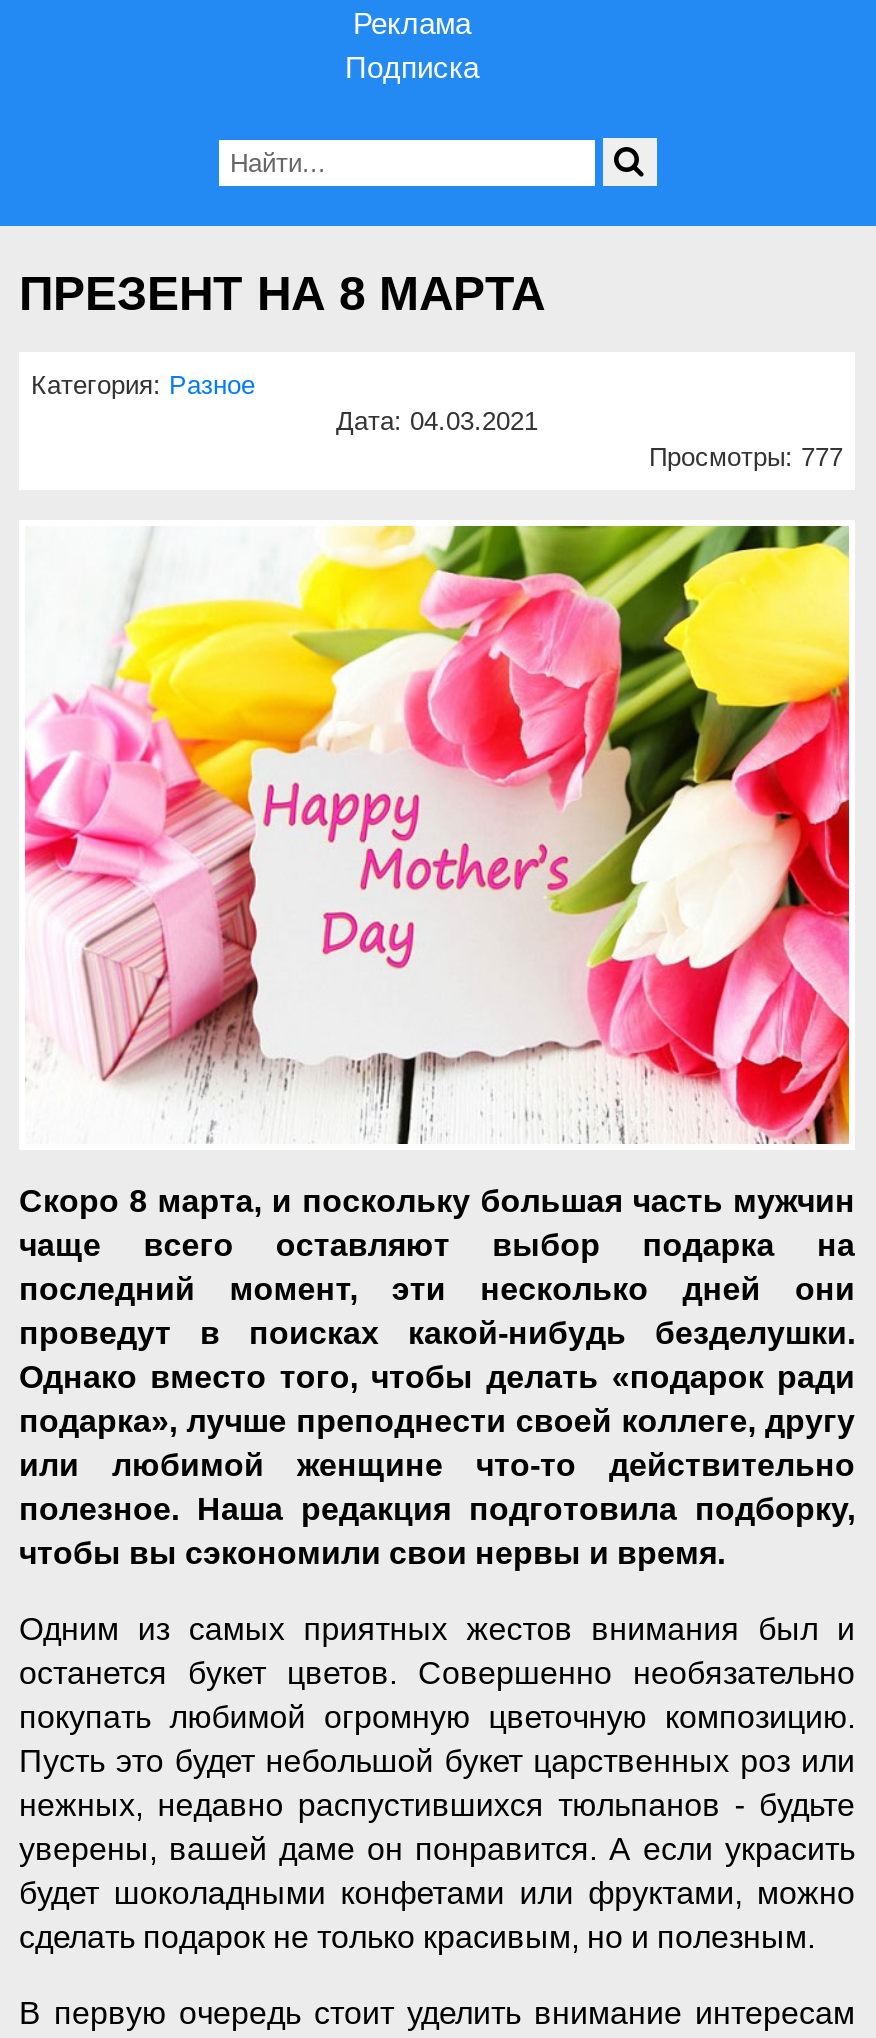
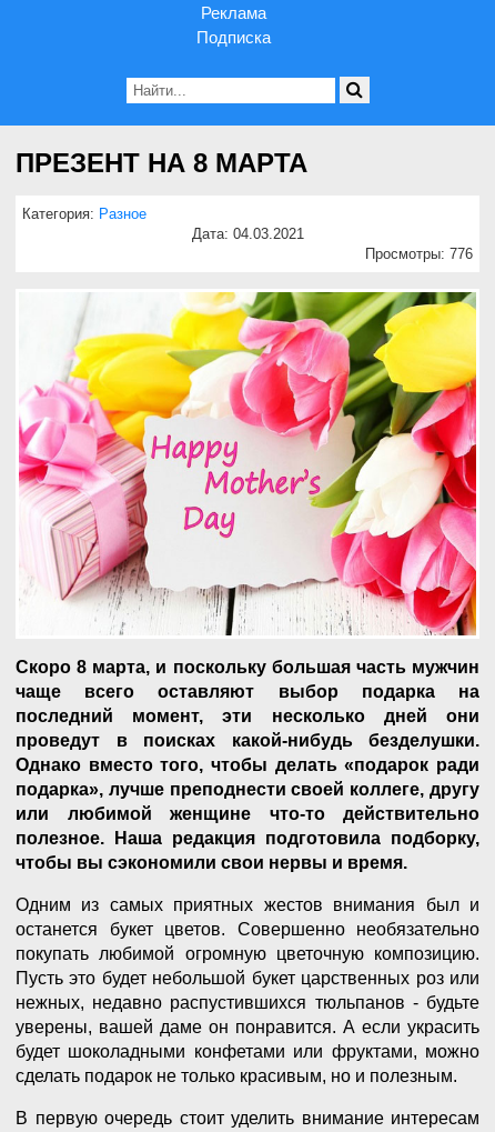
- Просмотры: 777
+ Просмотры: 776
